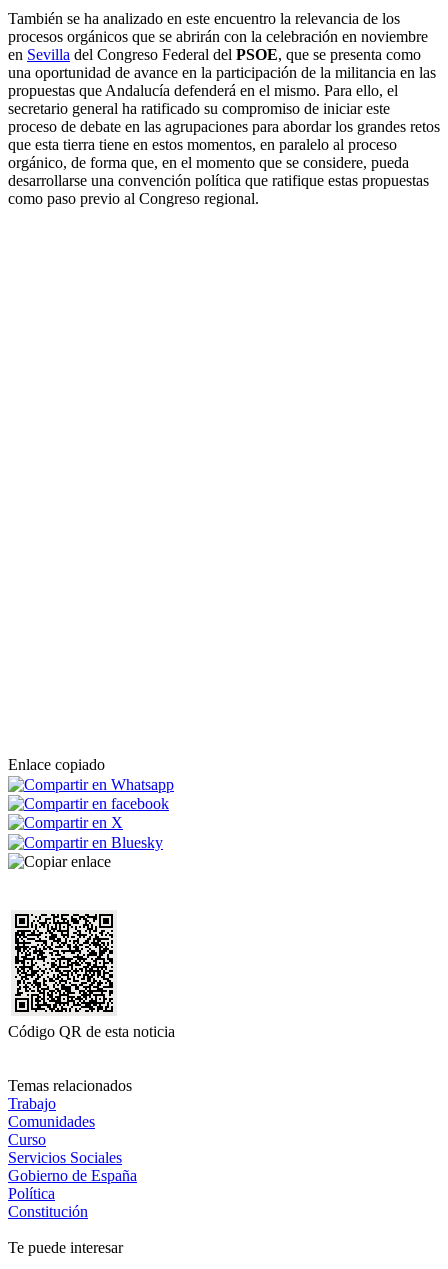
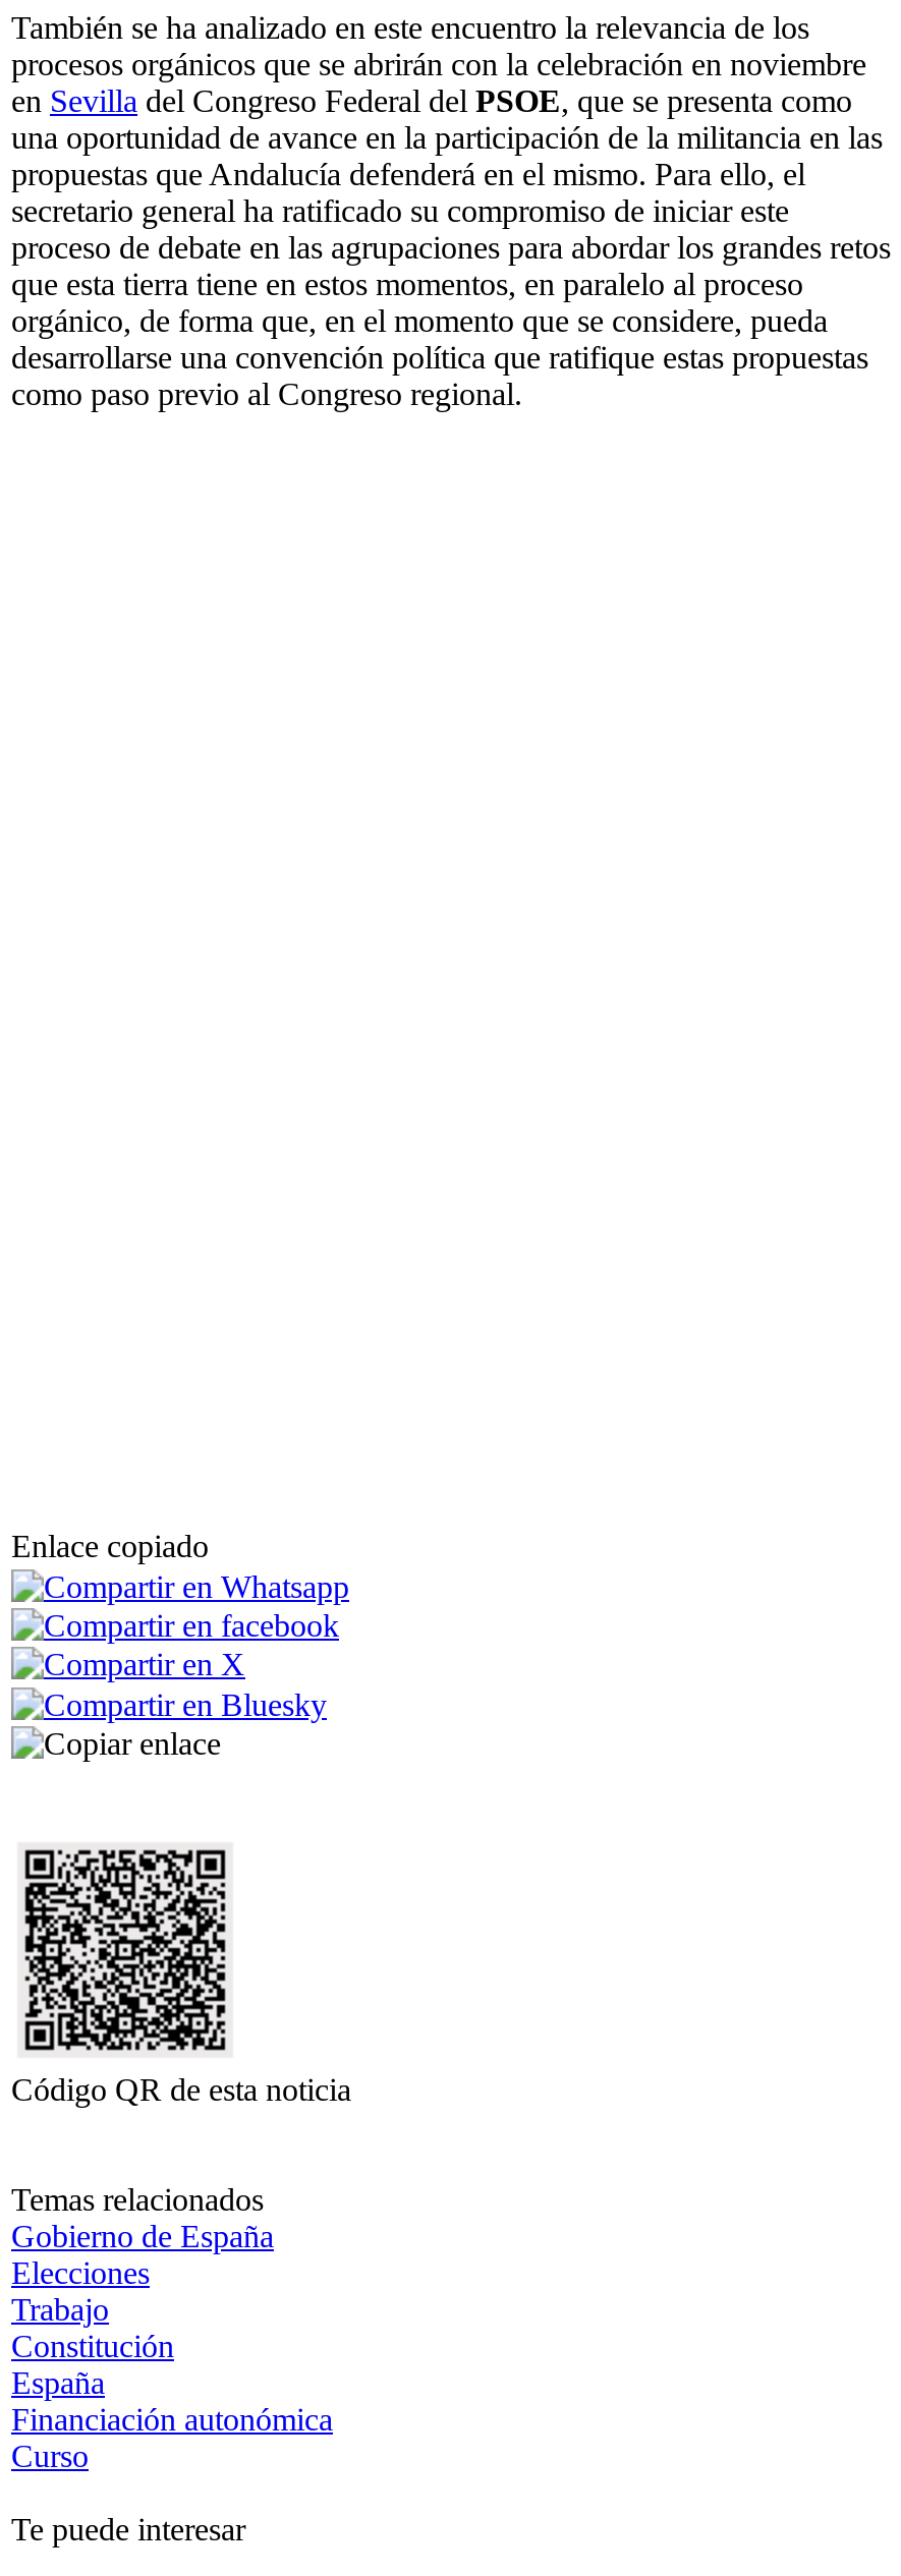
+ Elecciones

moved down: Trabajo

- Comunidades
+ España
+ Financiación autonómica

moved down: Curso

- Servicios Sociales
- Política

moved up: Gobierno de España

moved up: Constitución
